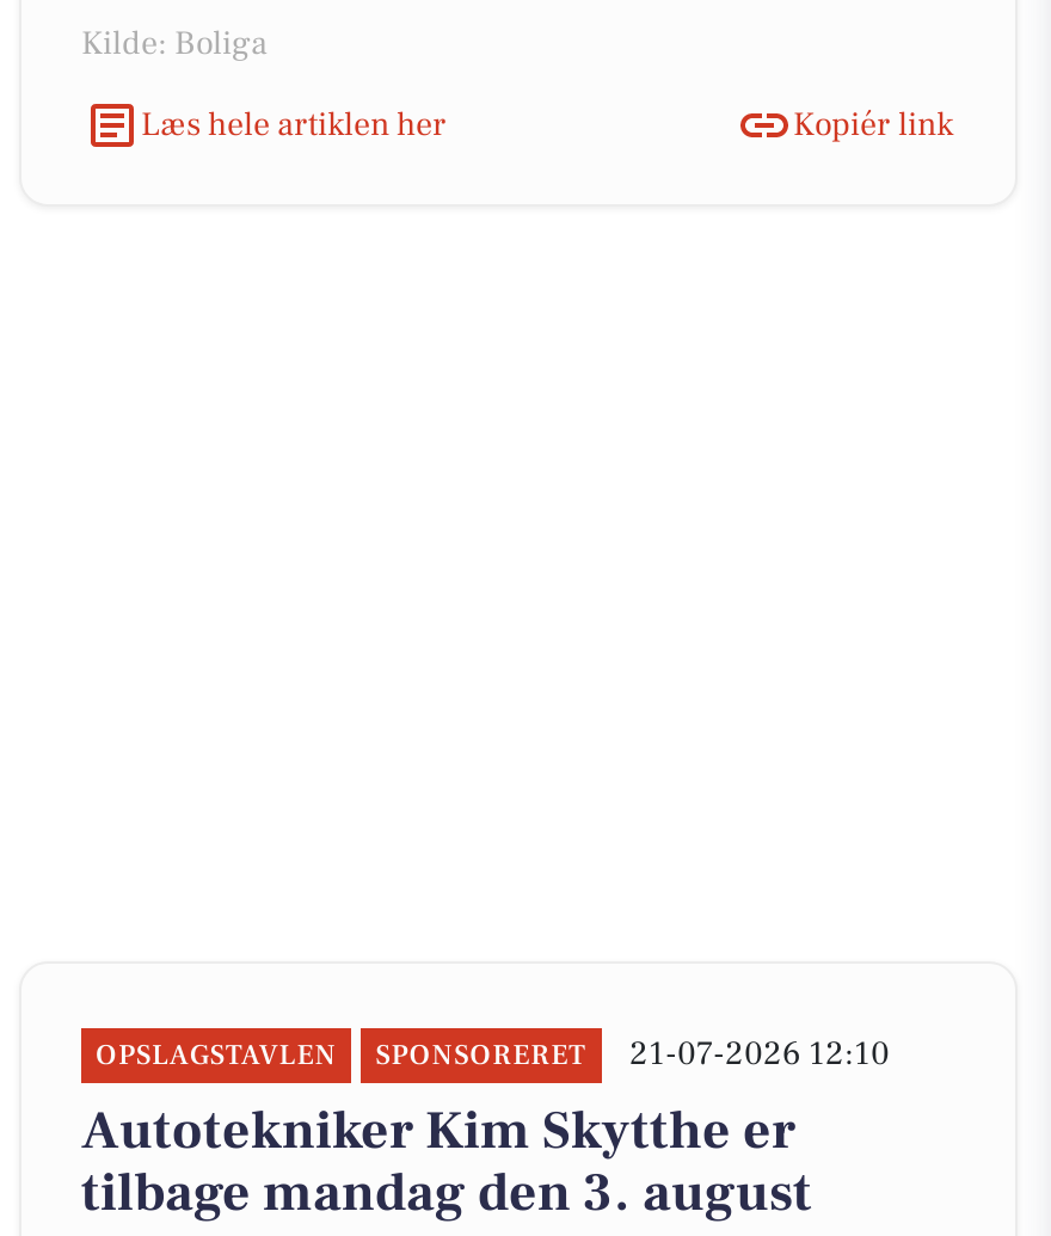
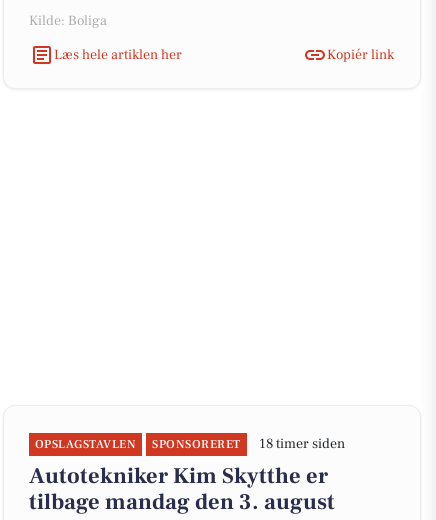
- OPSLAGSTAVLEN SPONSORERET 21-07-2026 12:10
+ OPSLAGSTAVLEN SPONSORERET 18 timer siden
